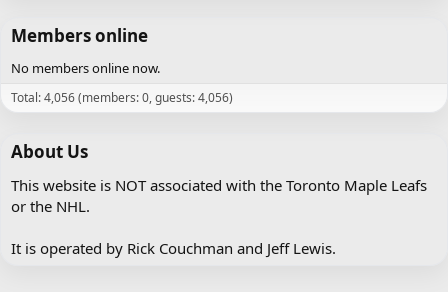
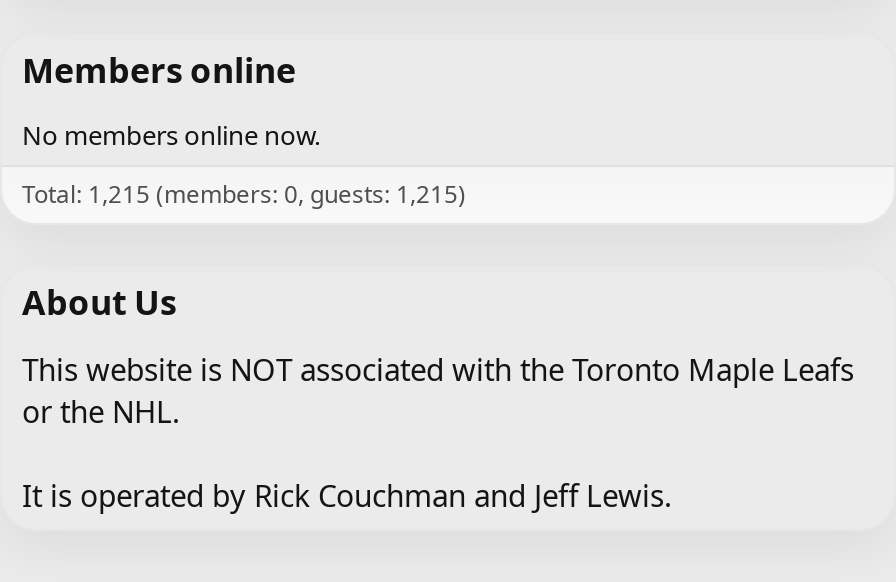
- Total: 4,056 (members: 0, guests: 4,056)
+ Total: 1,215 (members: 0, guests: 1,215)
